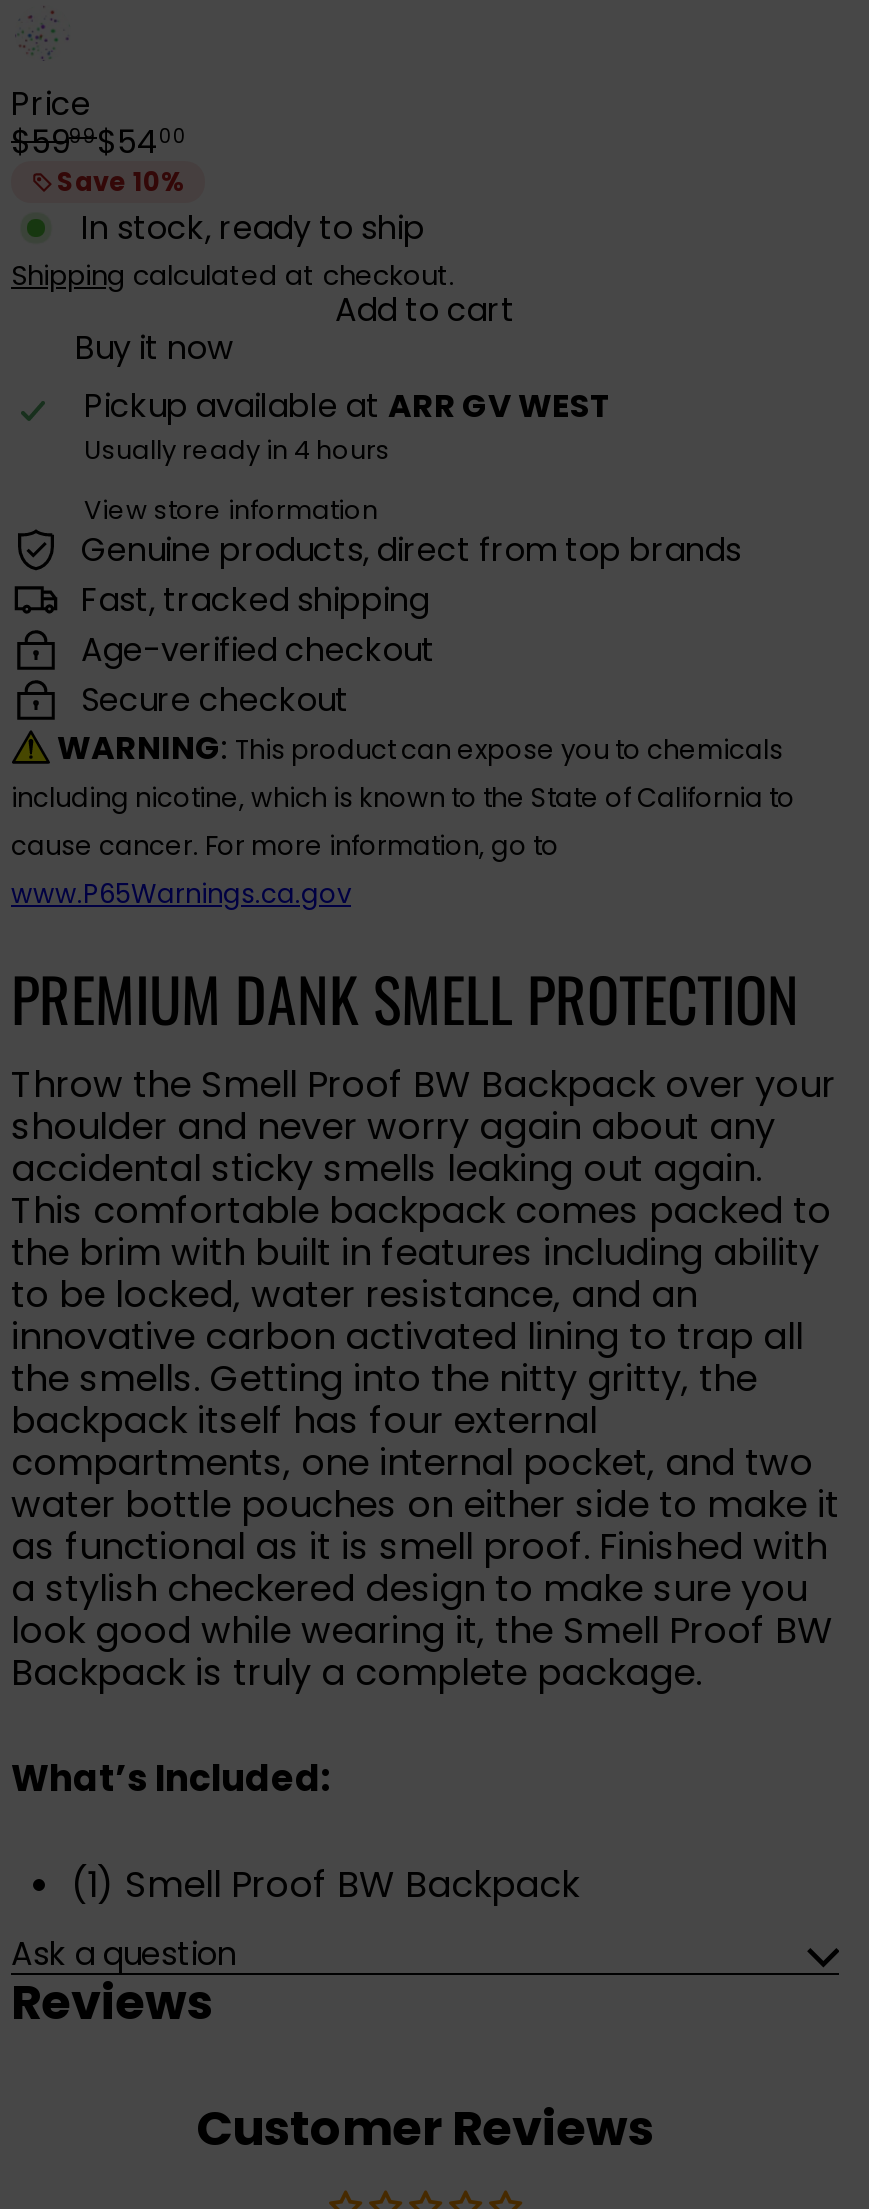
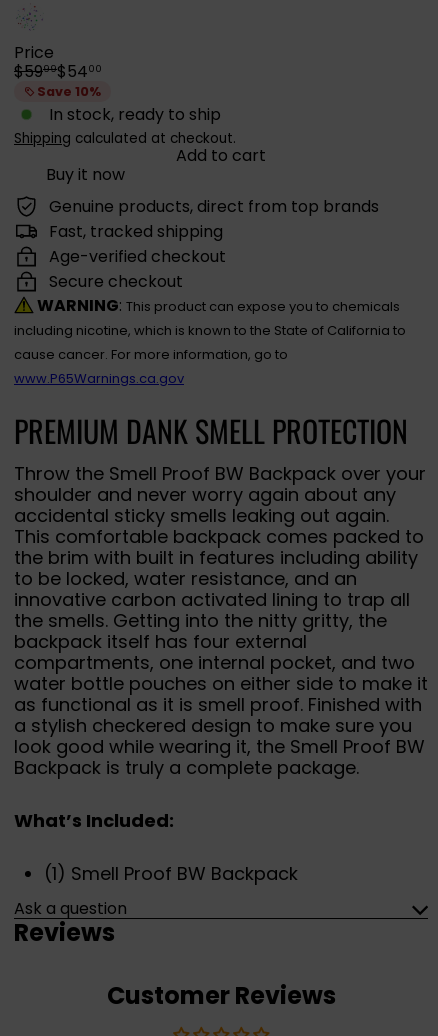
- Pickup available at ARR GV WEST
- Usually ready in 4 hours
- View store information
